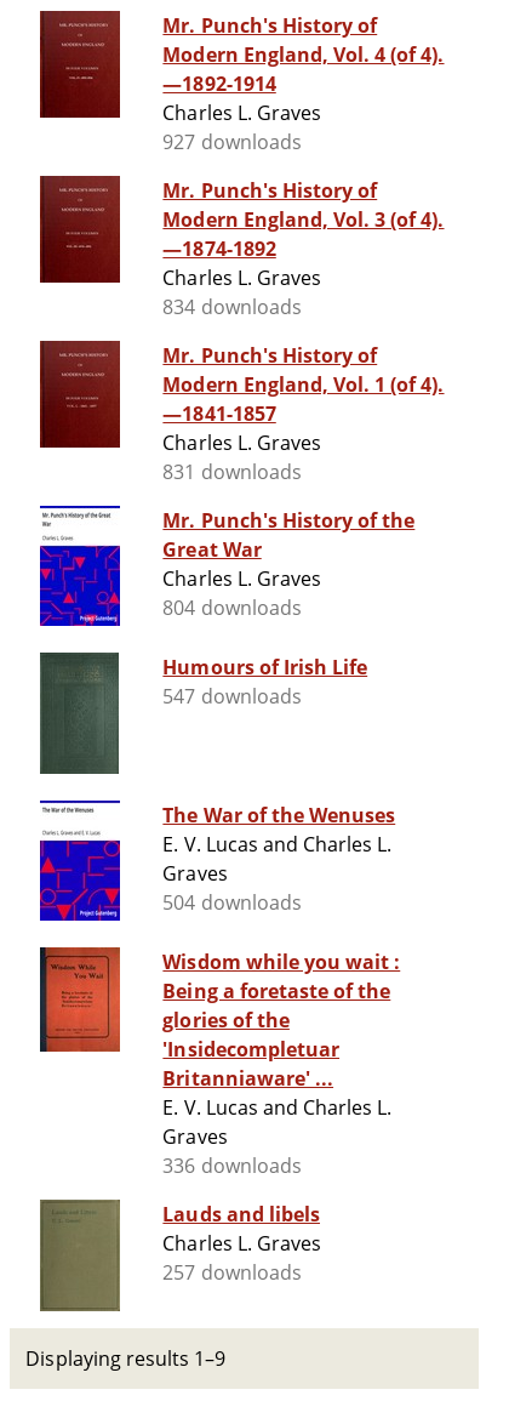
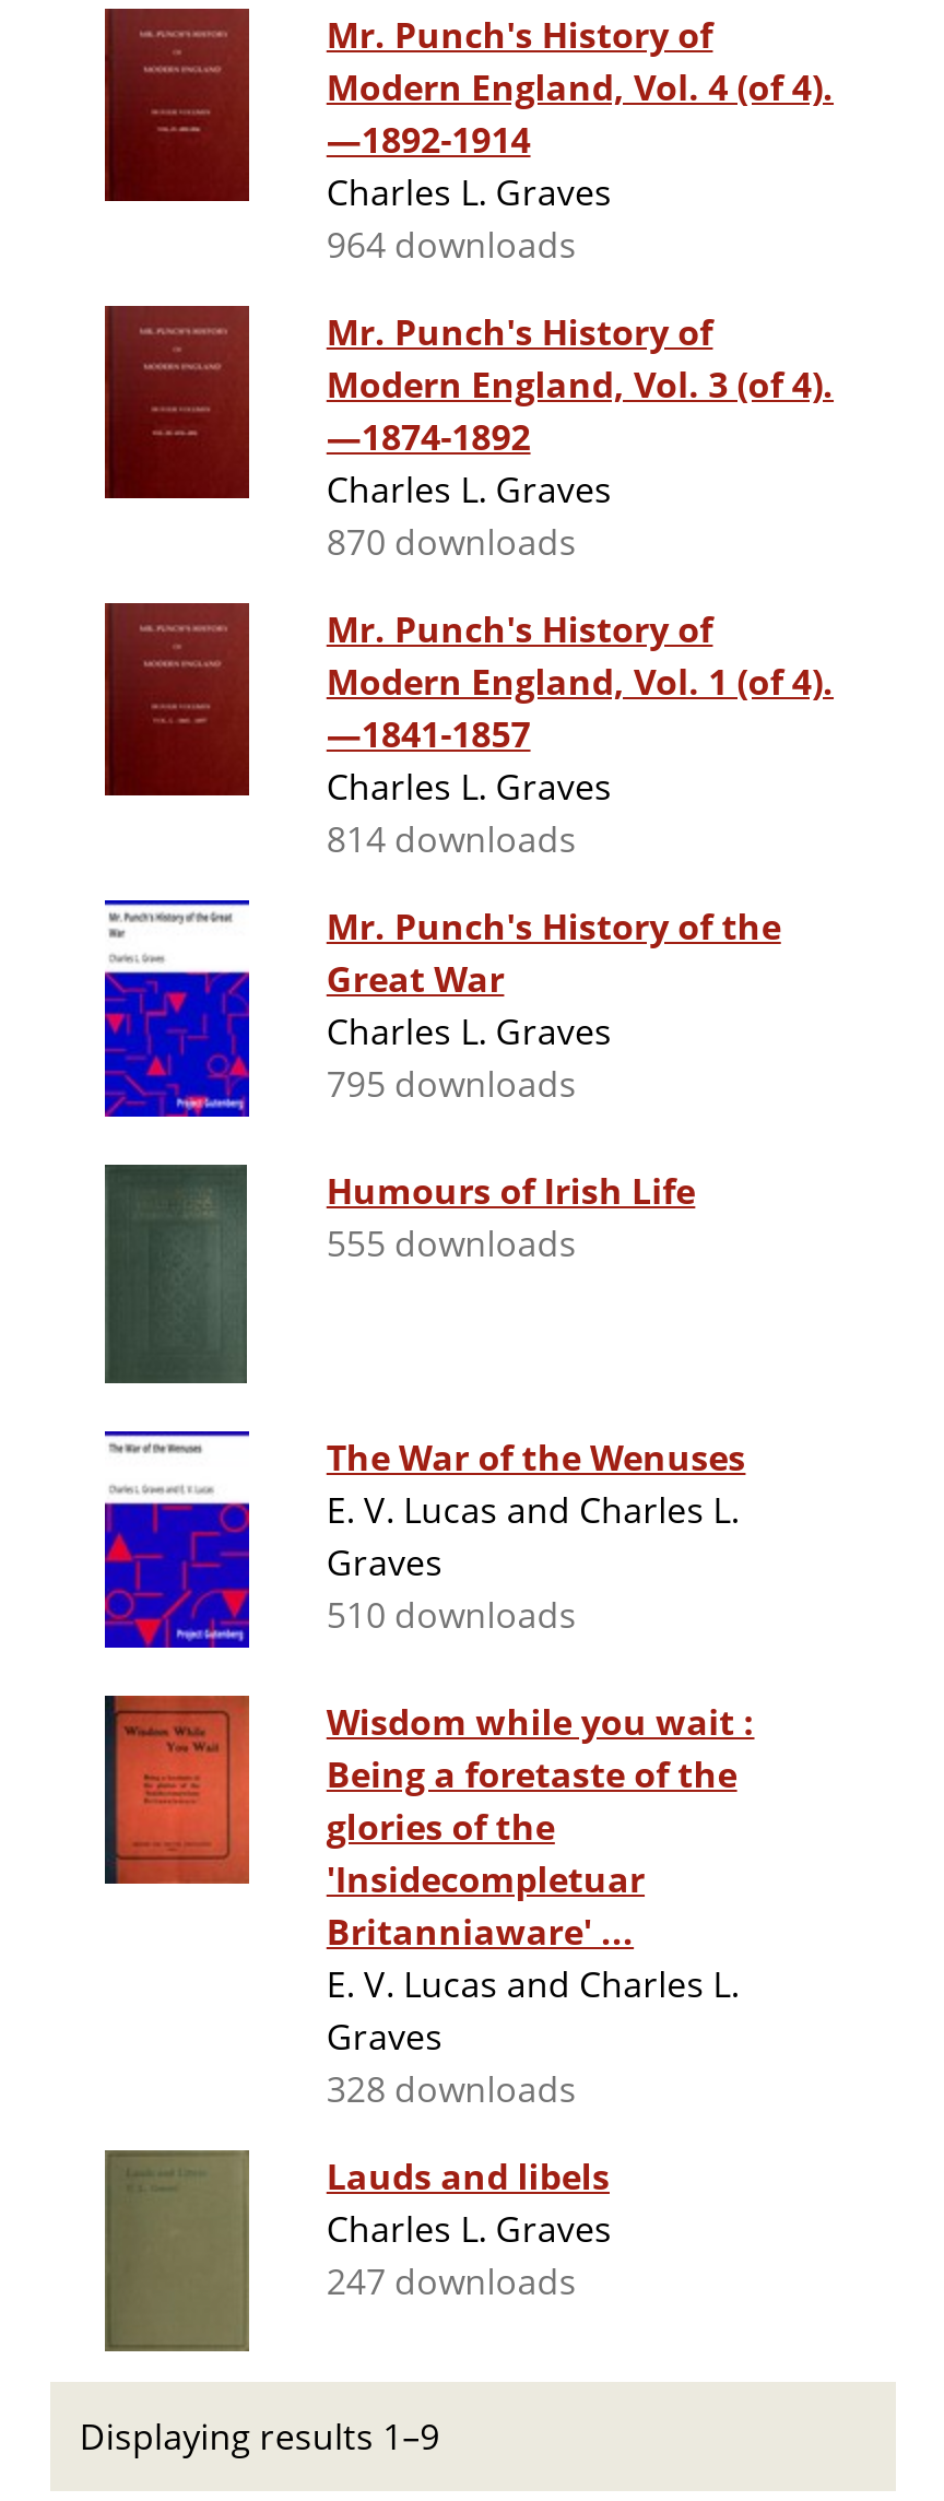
- 927 downloads
+ 964 downloads

- 834 downloads
+ 870 downloads

- 831 downloads
+ 814 downloads

- 804 downloads
+ 795 downloads

- 547 downloads
+ 555 downloads

- 504 downloads
+ 510 downloads

- 336 downloads
+ 328 downloads

- 257 downloads
+ 247 downloads
